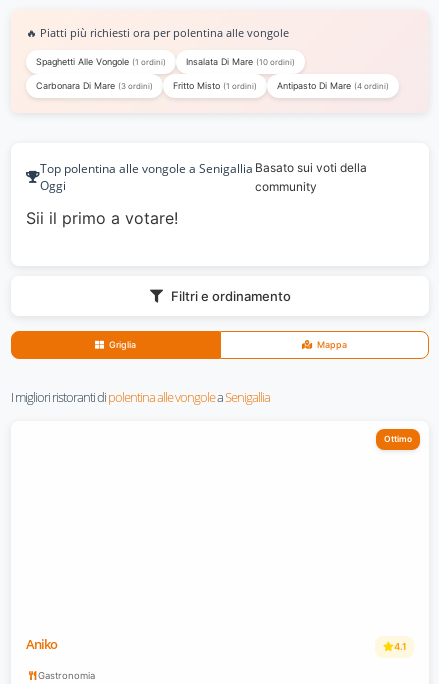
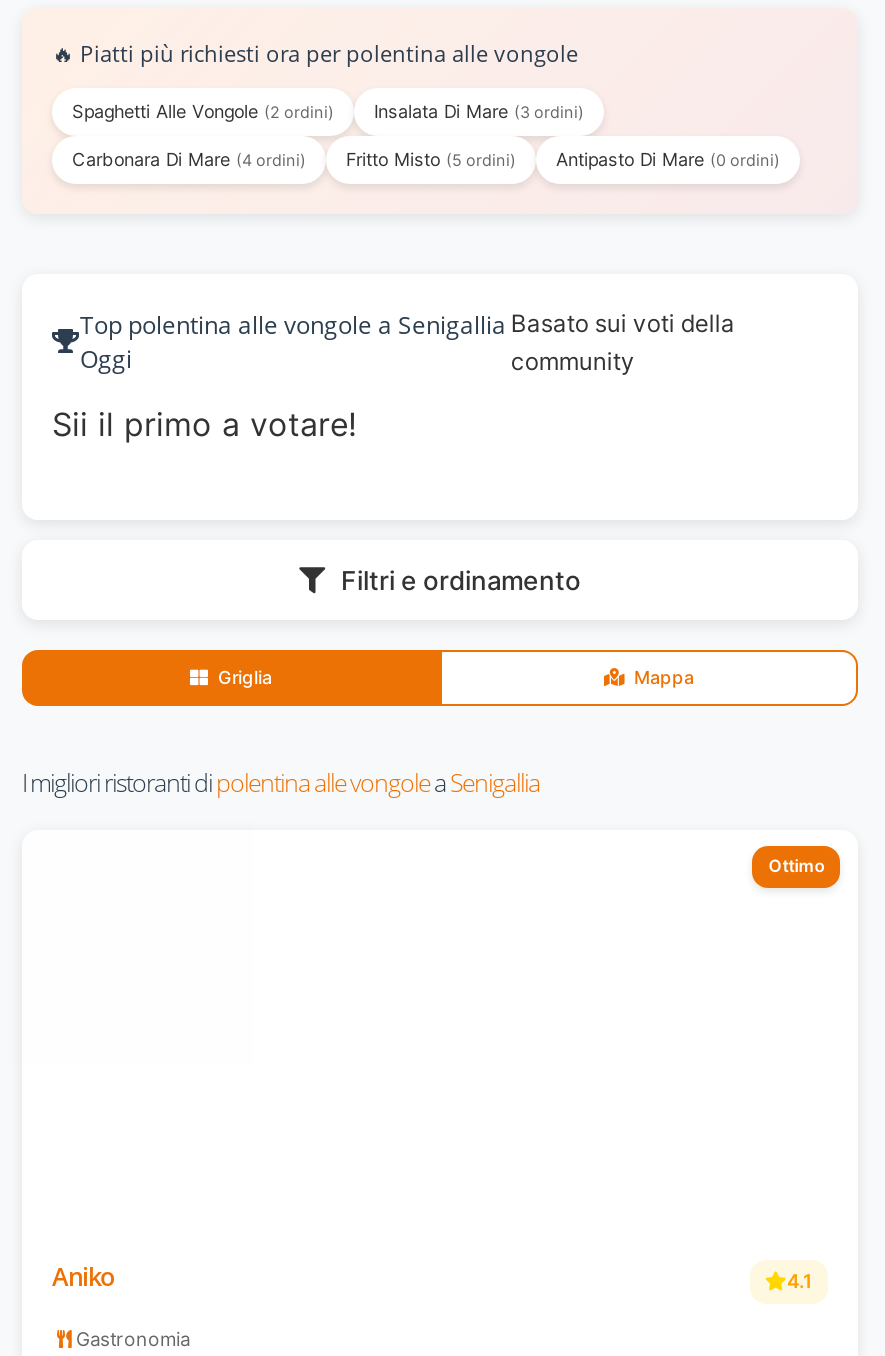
- Spaghetti Alle Vongole (1 ordini)
+ Spaghetti Alle Vongole (2 ordini)

- Insalata Di Mare (10 ordini)
+ Insalata Di Mare (3 ordini)

- Carbonara Di Mare (3 ordini)
+ Carbonara Di Mare (4 ordini)

- Fritto Misto (1 ordini)
+ Fritto Misto (5 ordini)

- Antipasto Di Mare (4 ordini)
+ Antipasto Di Mare (0 ordini)
